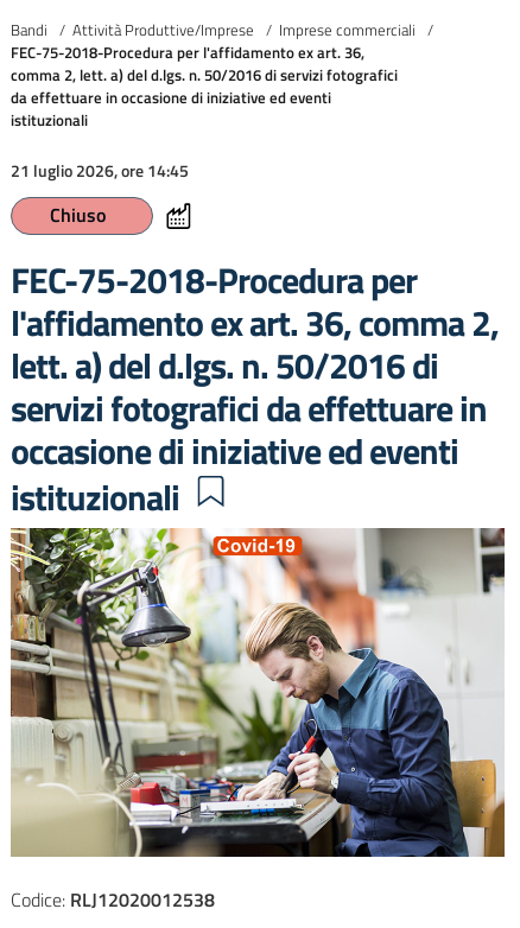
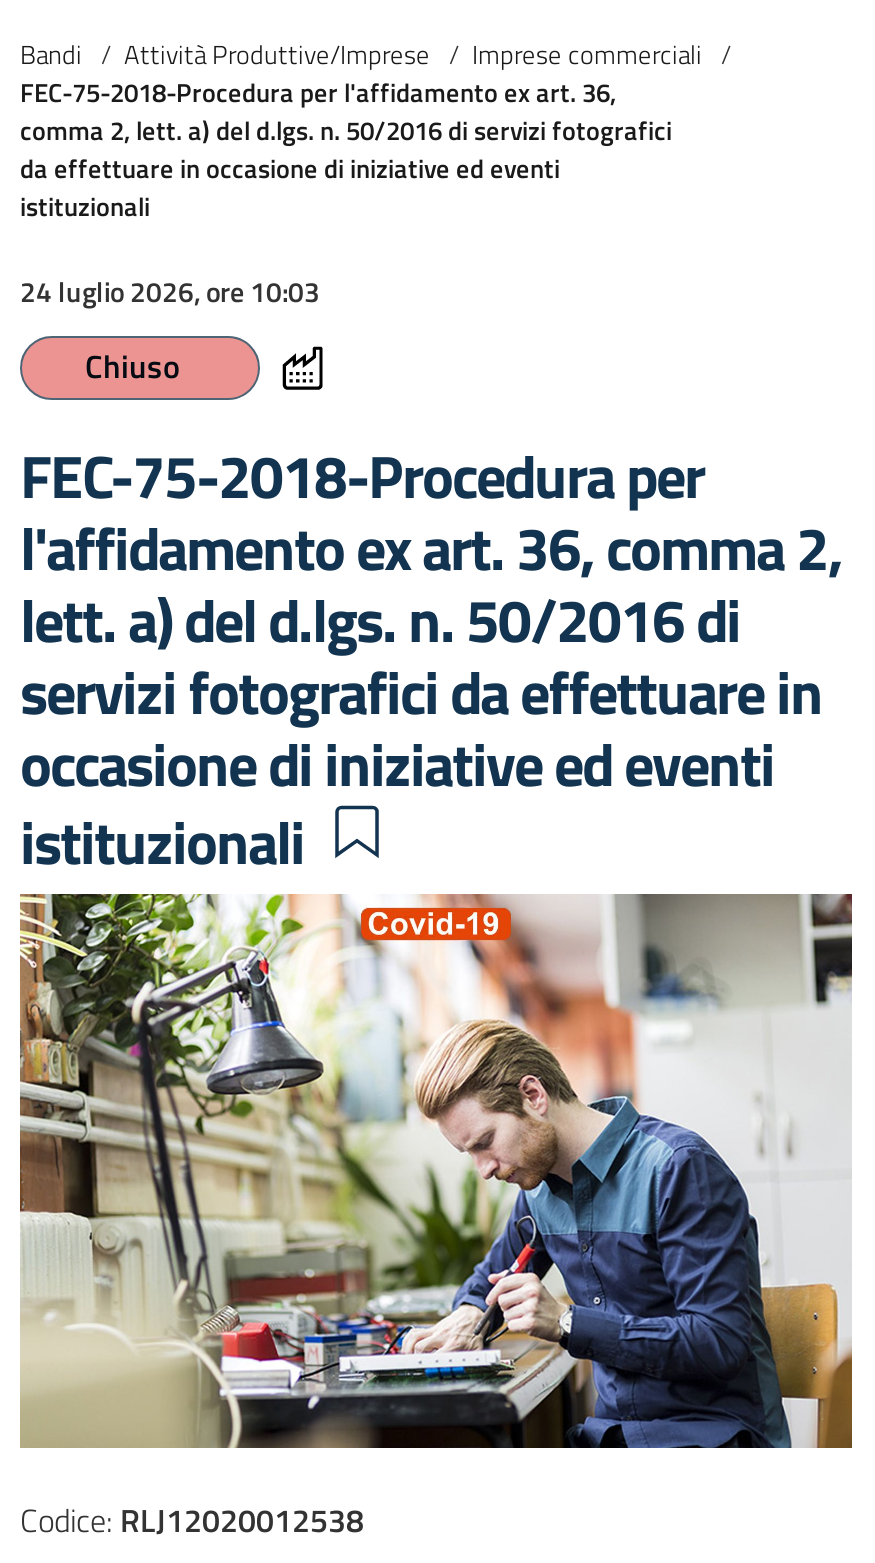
- 21 luglio 2026, ore 14:45
+ 24 luglio 2026, ore 10:03
